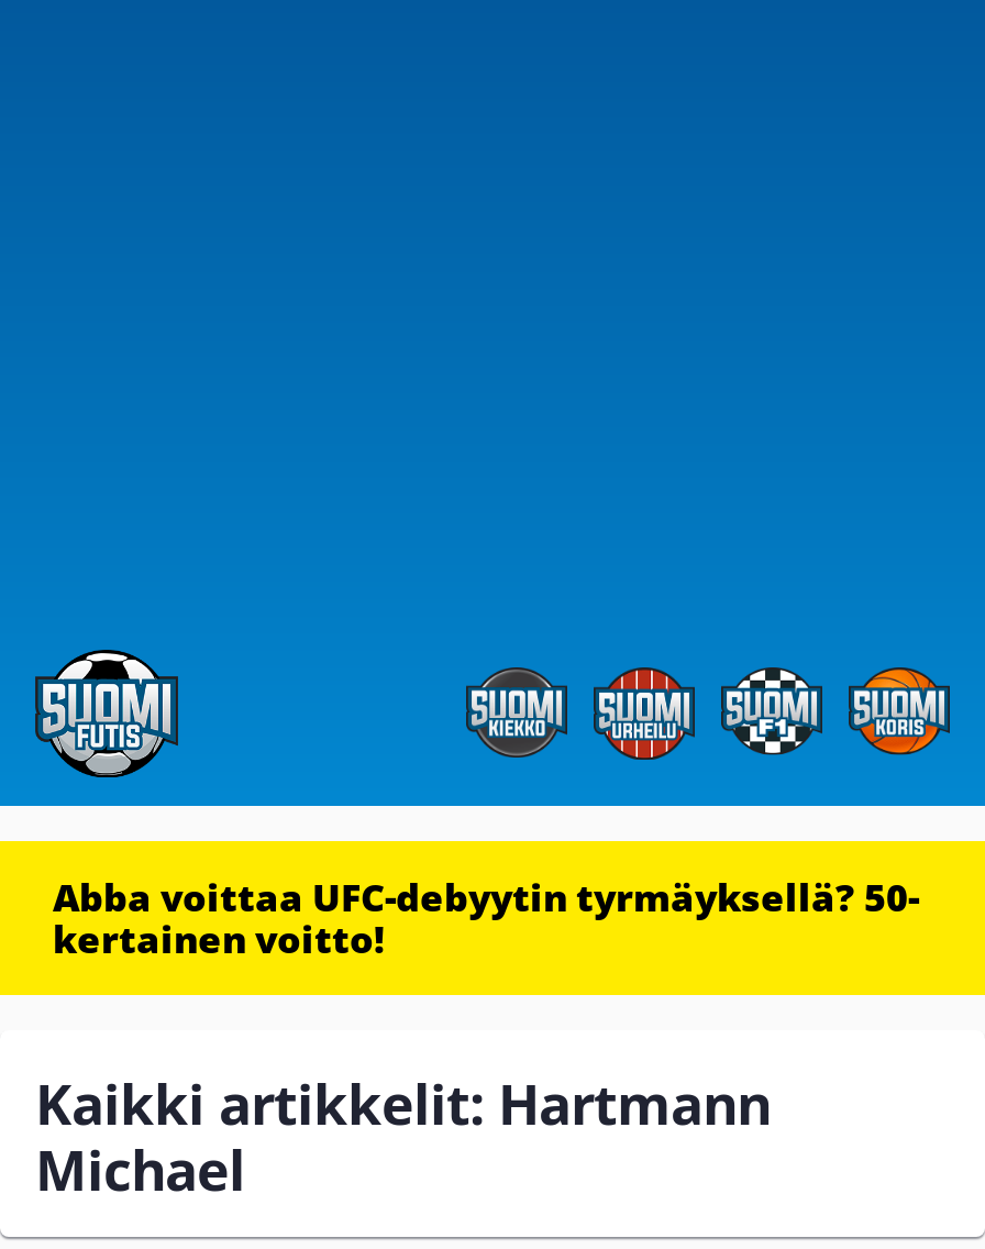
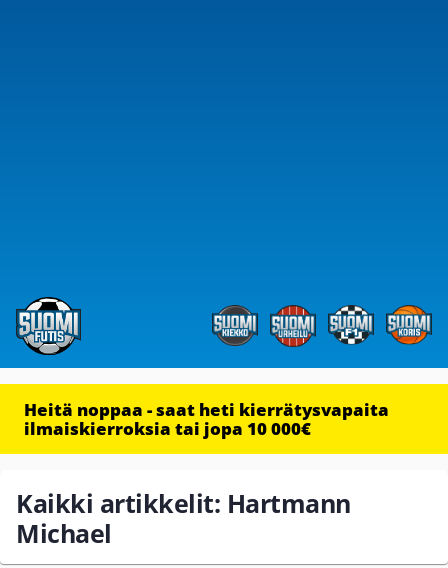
- Abba voittaa UFC-debyytin tyrmäyksellä? 50-
- kertainen voitto!
+ Heitä noppaa - saat heti kierrätysvapaita
+ ilmaiskierroksia tai jopa 10 000€
